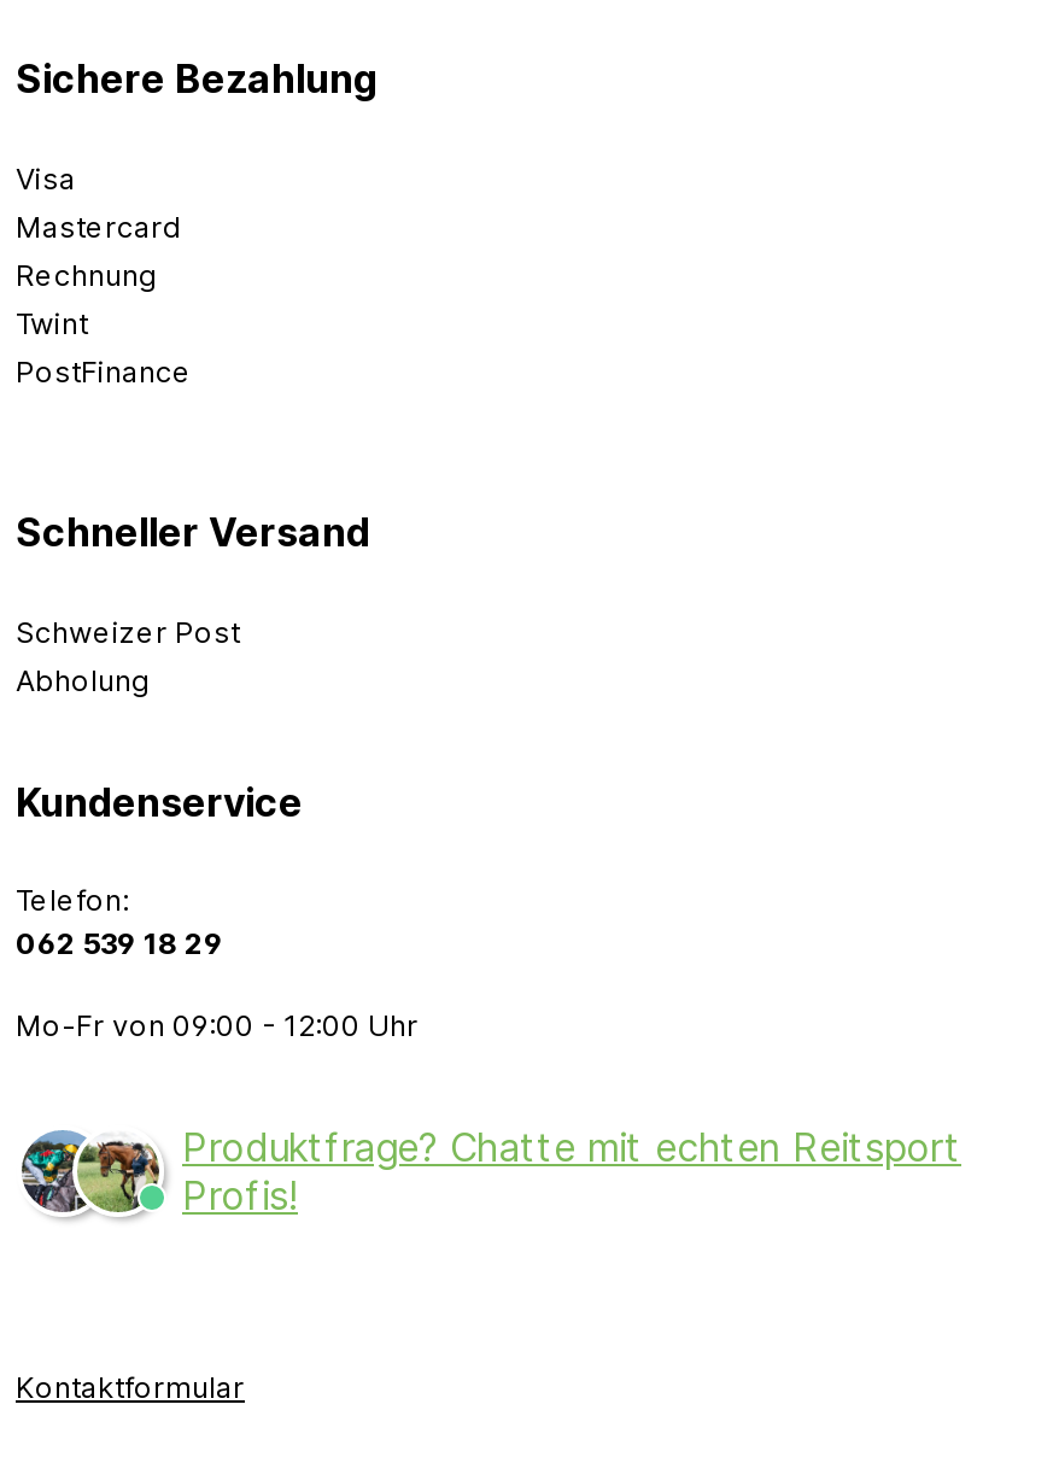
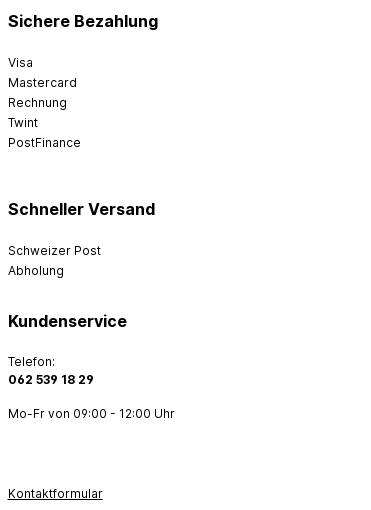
- [image]
- Produktfrage? Chatte mit echten Reitsport
- Profis!
